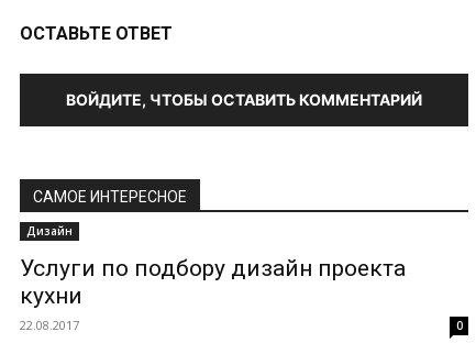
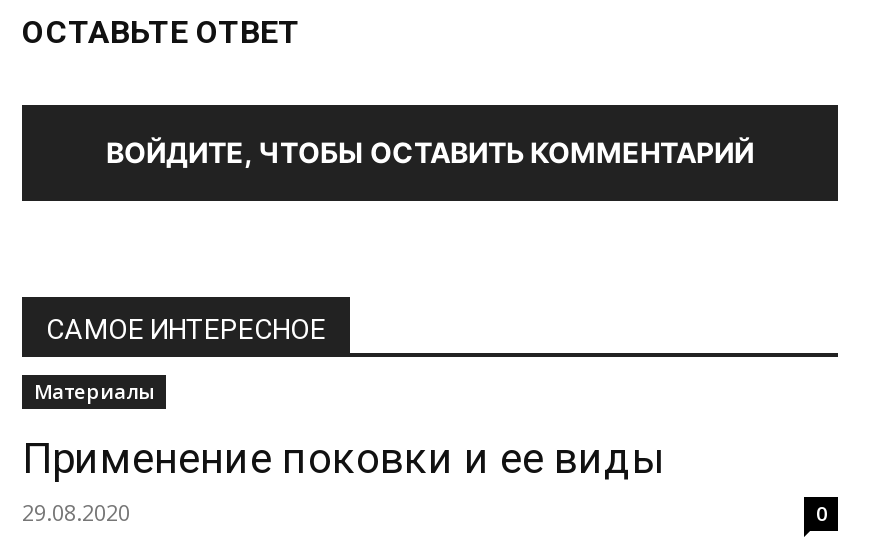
- Дизайн
+ Материалы

- Услуги по подбору дизайн проекта
- кухни
- 22.08.2017
+ Применение поковки и ее виды
+ 29.08.2020
